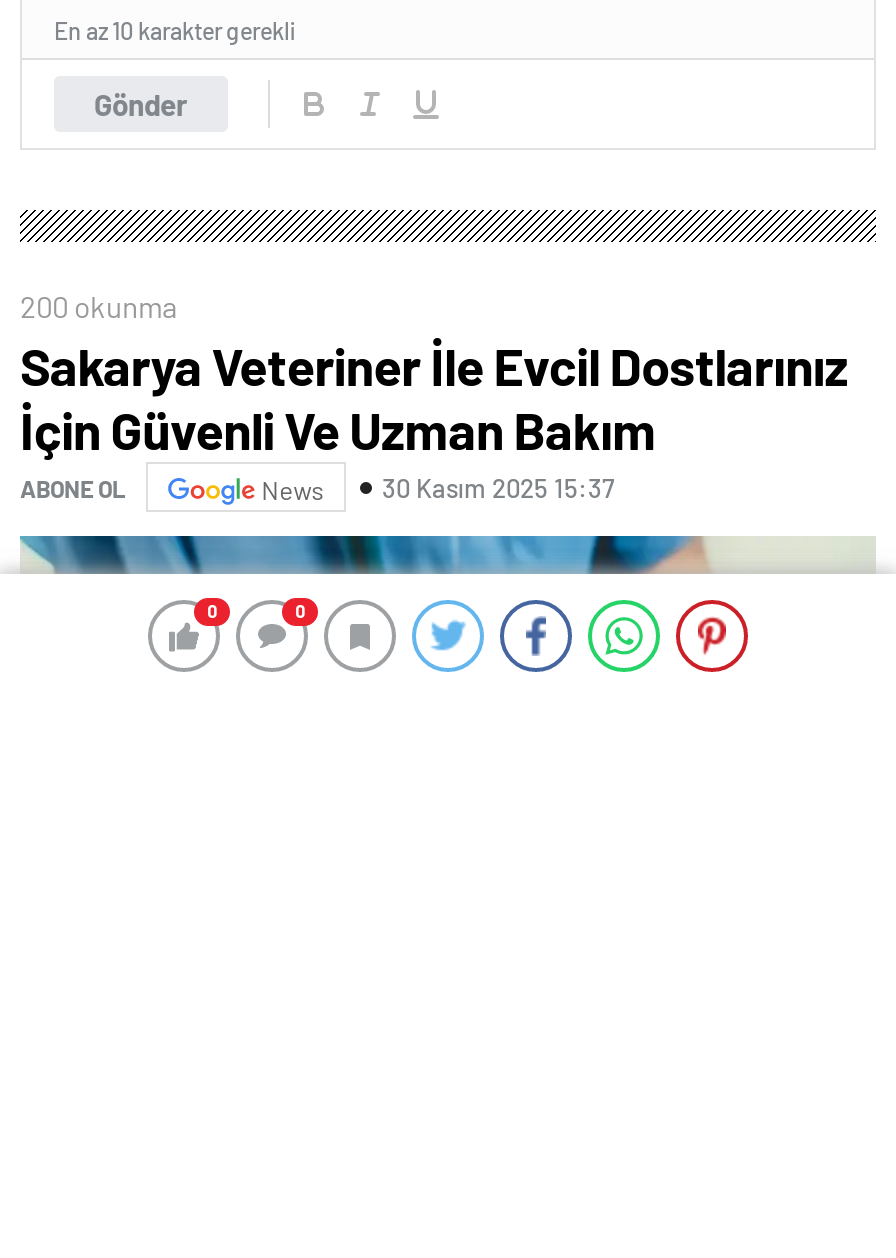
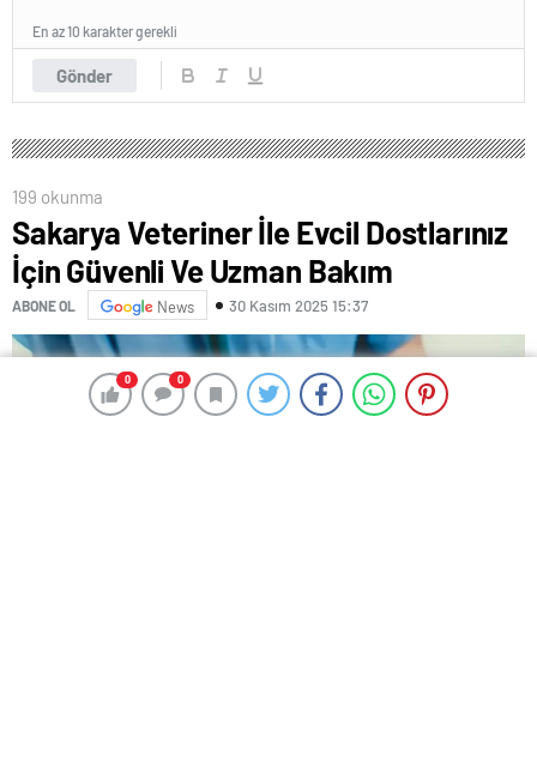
- 200 okunma
+ 199 okunma
